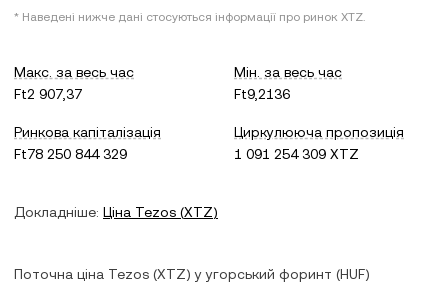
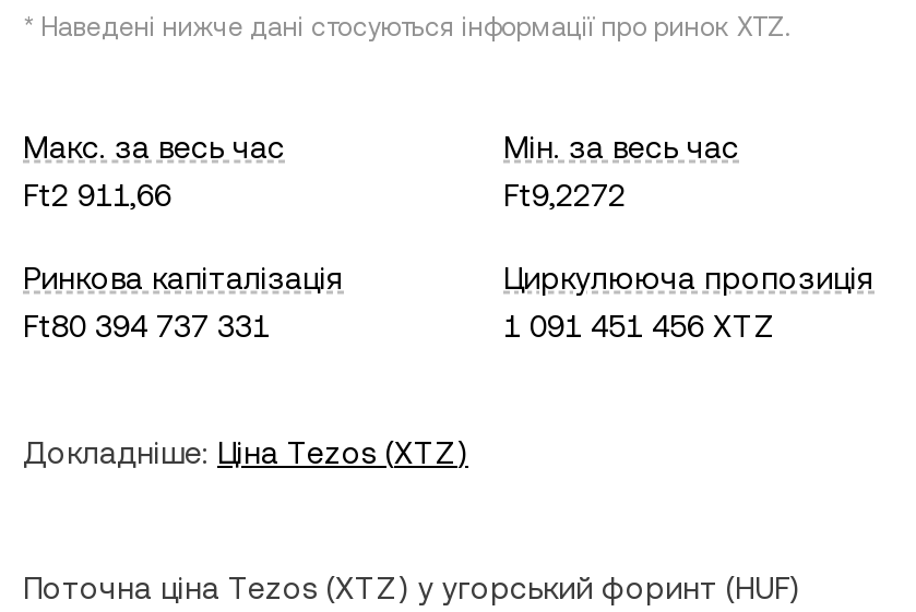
- Ft2 907,37
+ Ft2 911,66

- Ft9,2136
+ Ft9,2272

- Ft78 250 844 329
+ Ft80 394 737 331

- 1 091 254 309 XTZ
+ 1 091 451 456 XTZ
